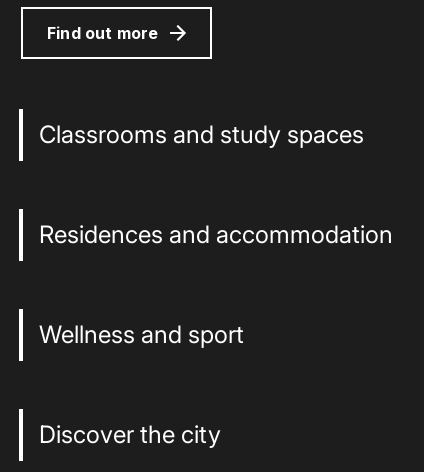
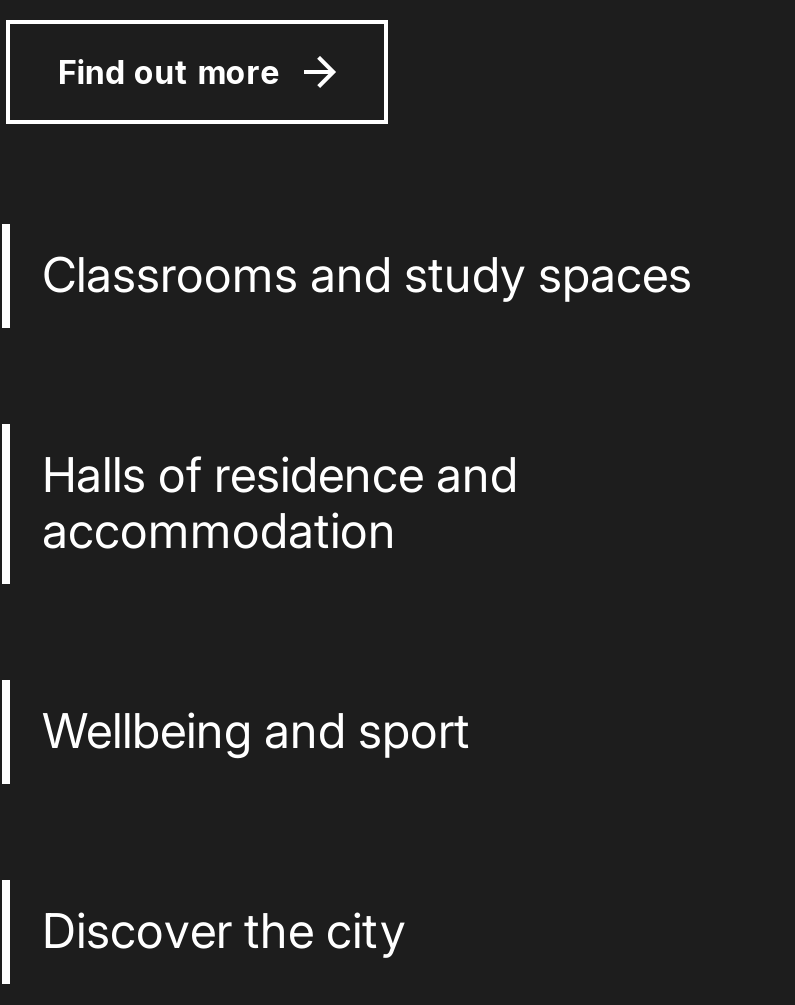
- Residences and accommodation
+ Halls of residence and
+ accommodation

- Wellness and sport
+ Wellbeing and sport
